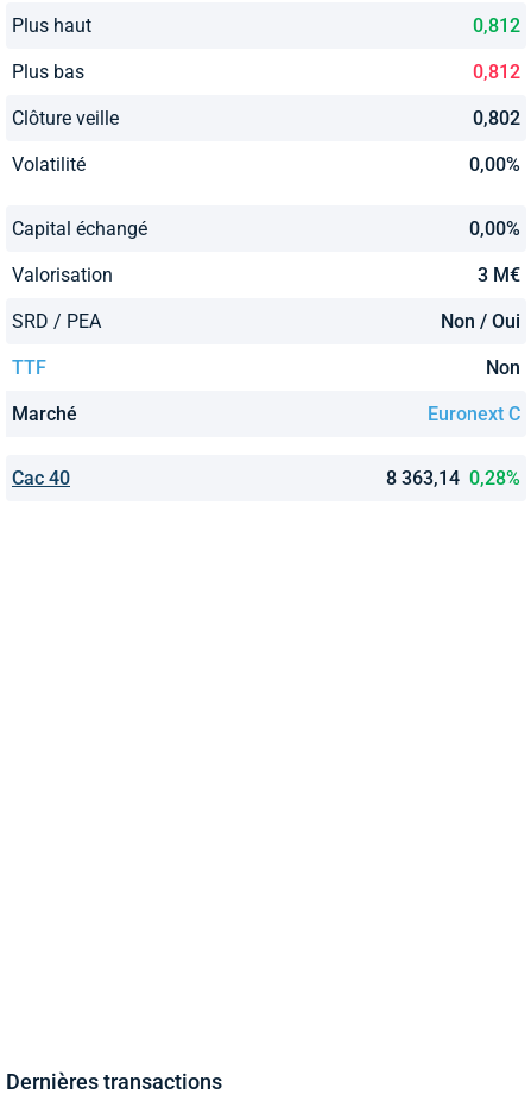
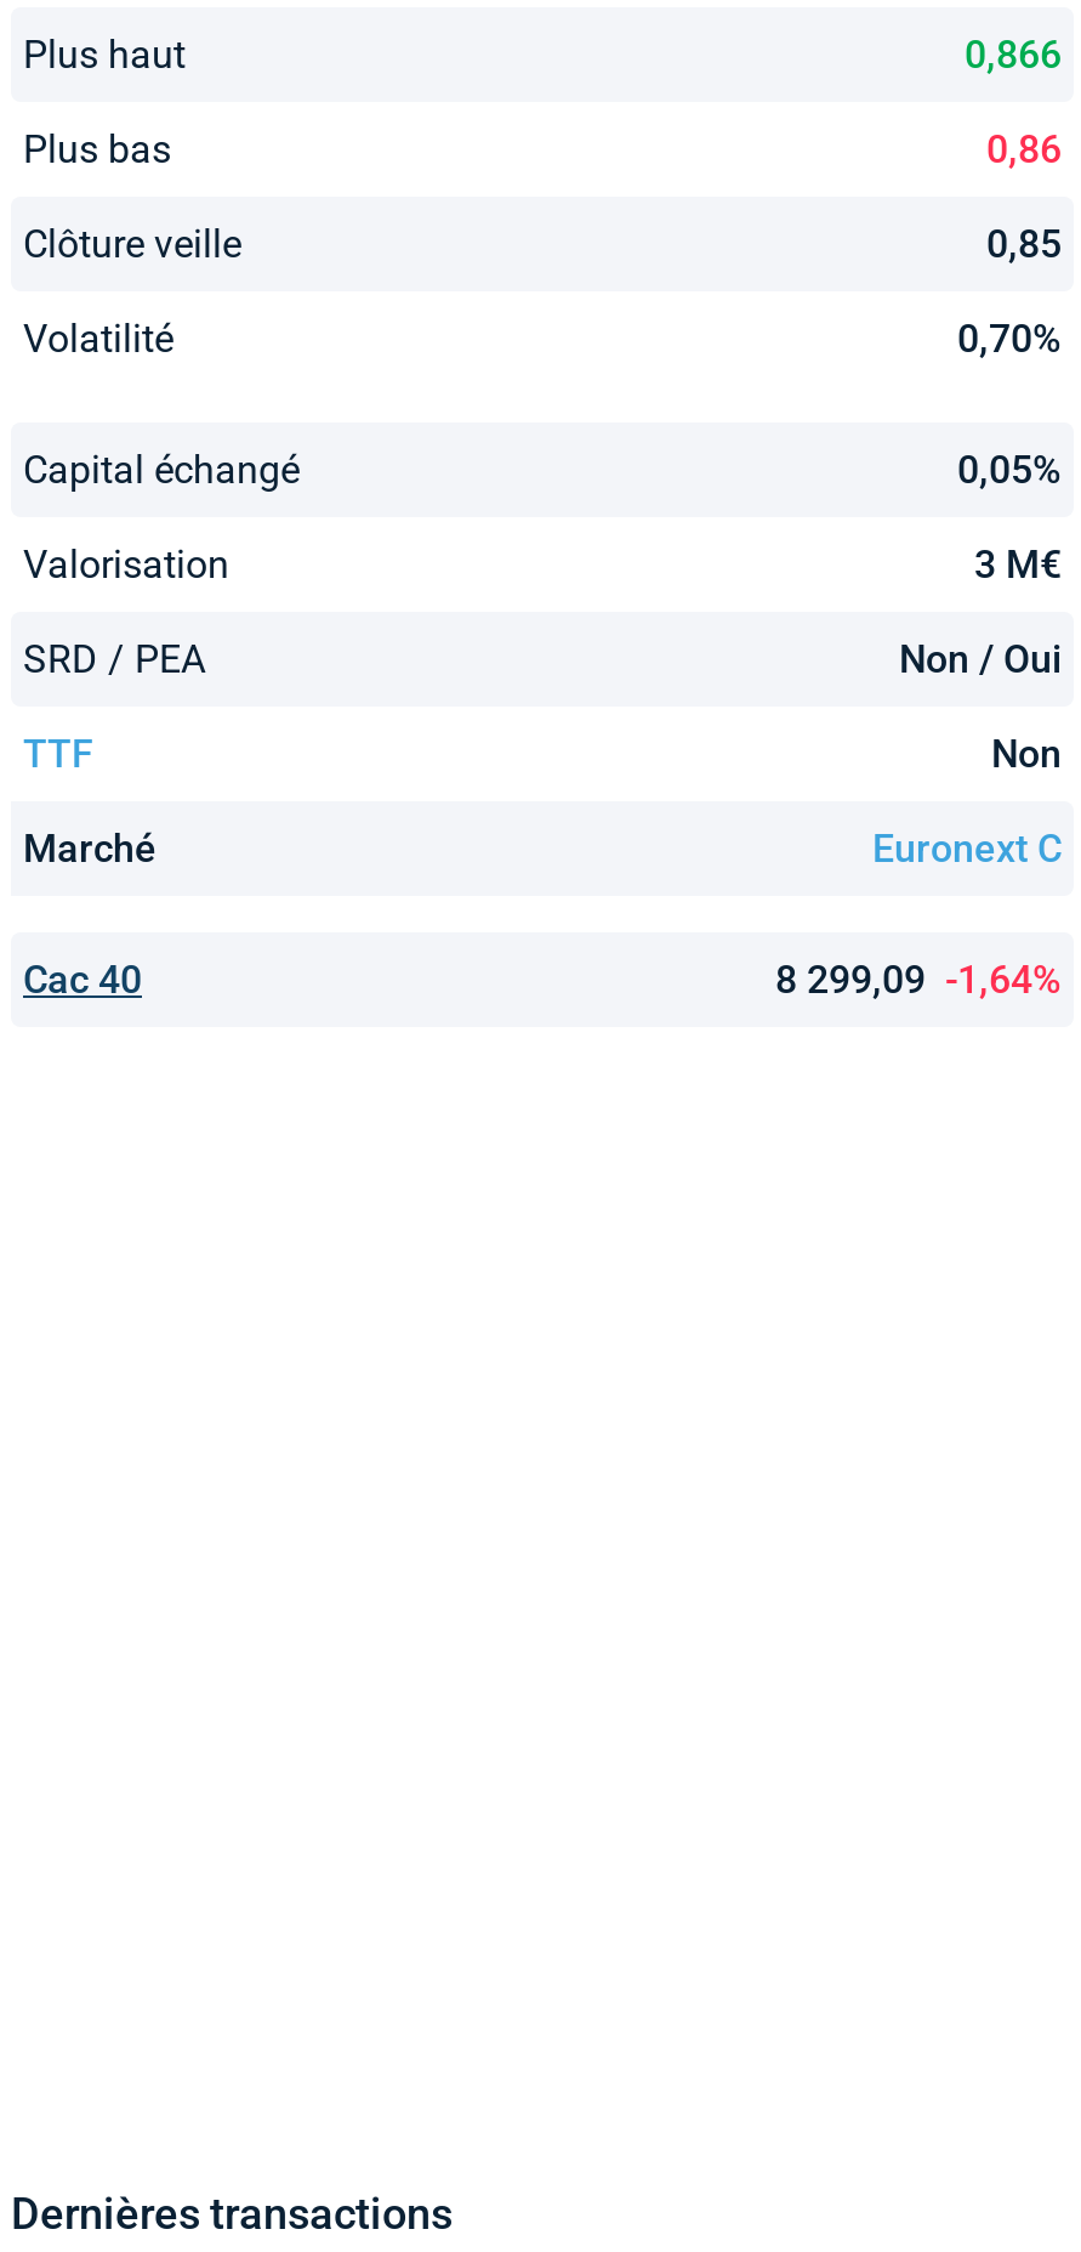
- 0,812
+ 0,866

- 0,812
+ 0,86

- 0,802
+ 0,85

- 0,00%
+ 0,70%

- 0,00%
+ 0,05%

- 8 363,14 0,28%
+ 8 299,09 -1,64%
